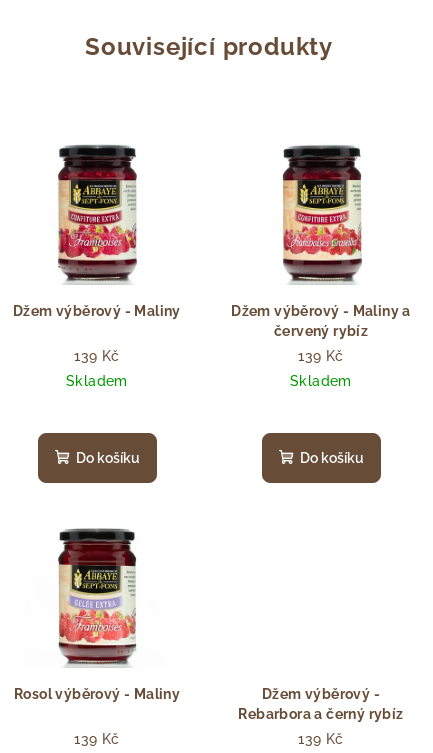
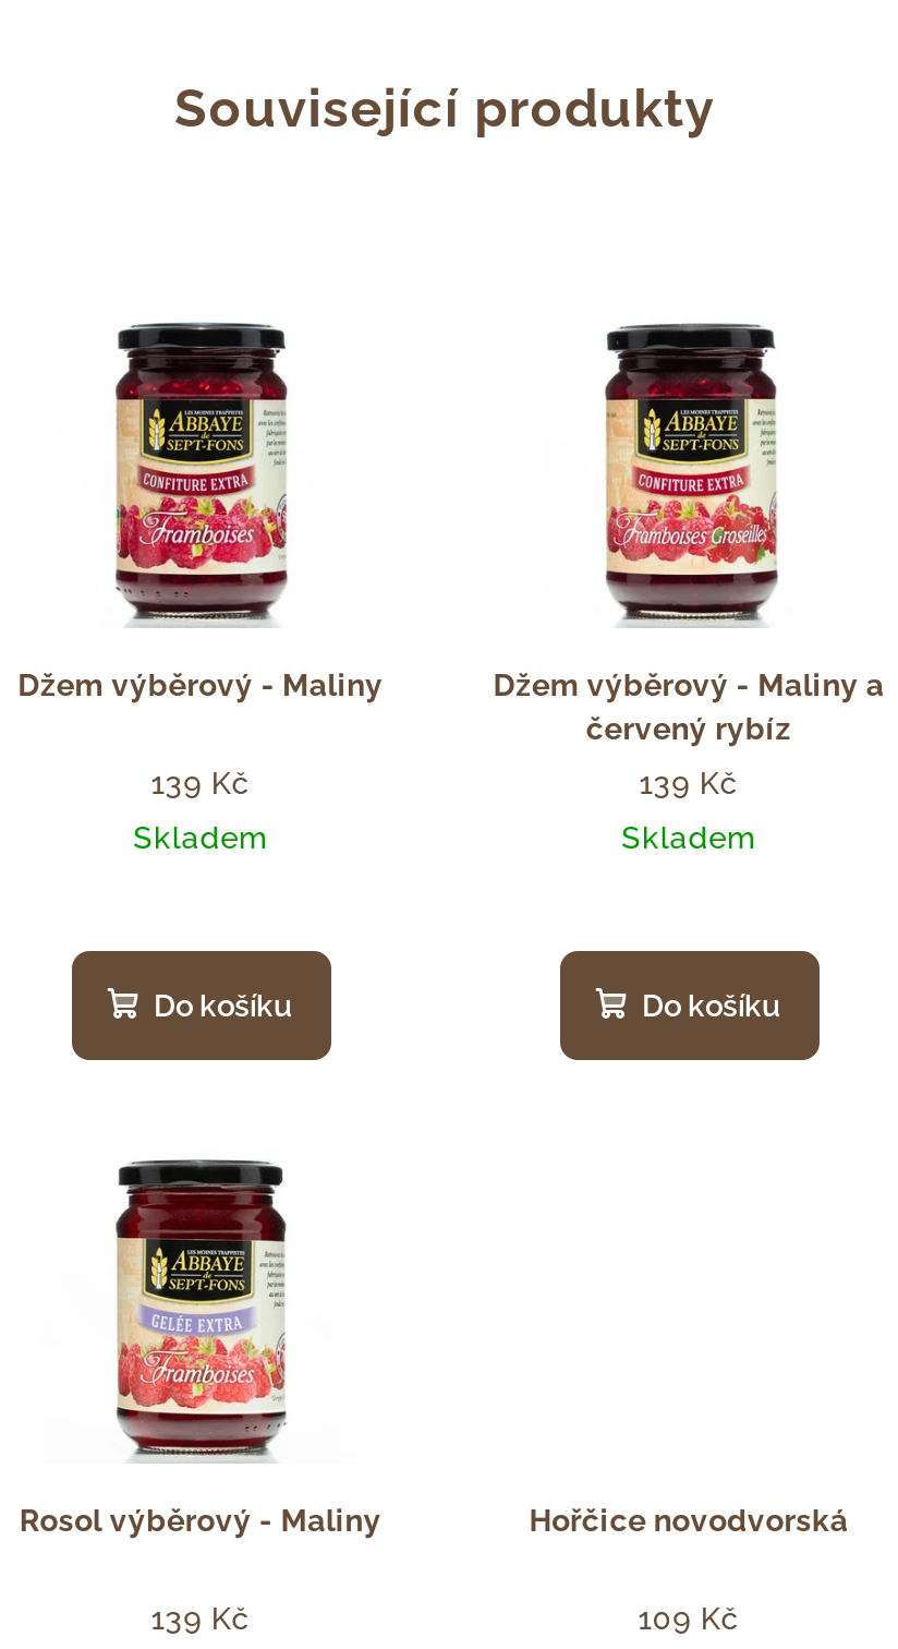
- Džem výběrový -
- Rebarbora a černý rybíz
+ Hořčice novodvorská

- 139 Kč
+ 109 Kč
